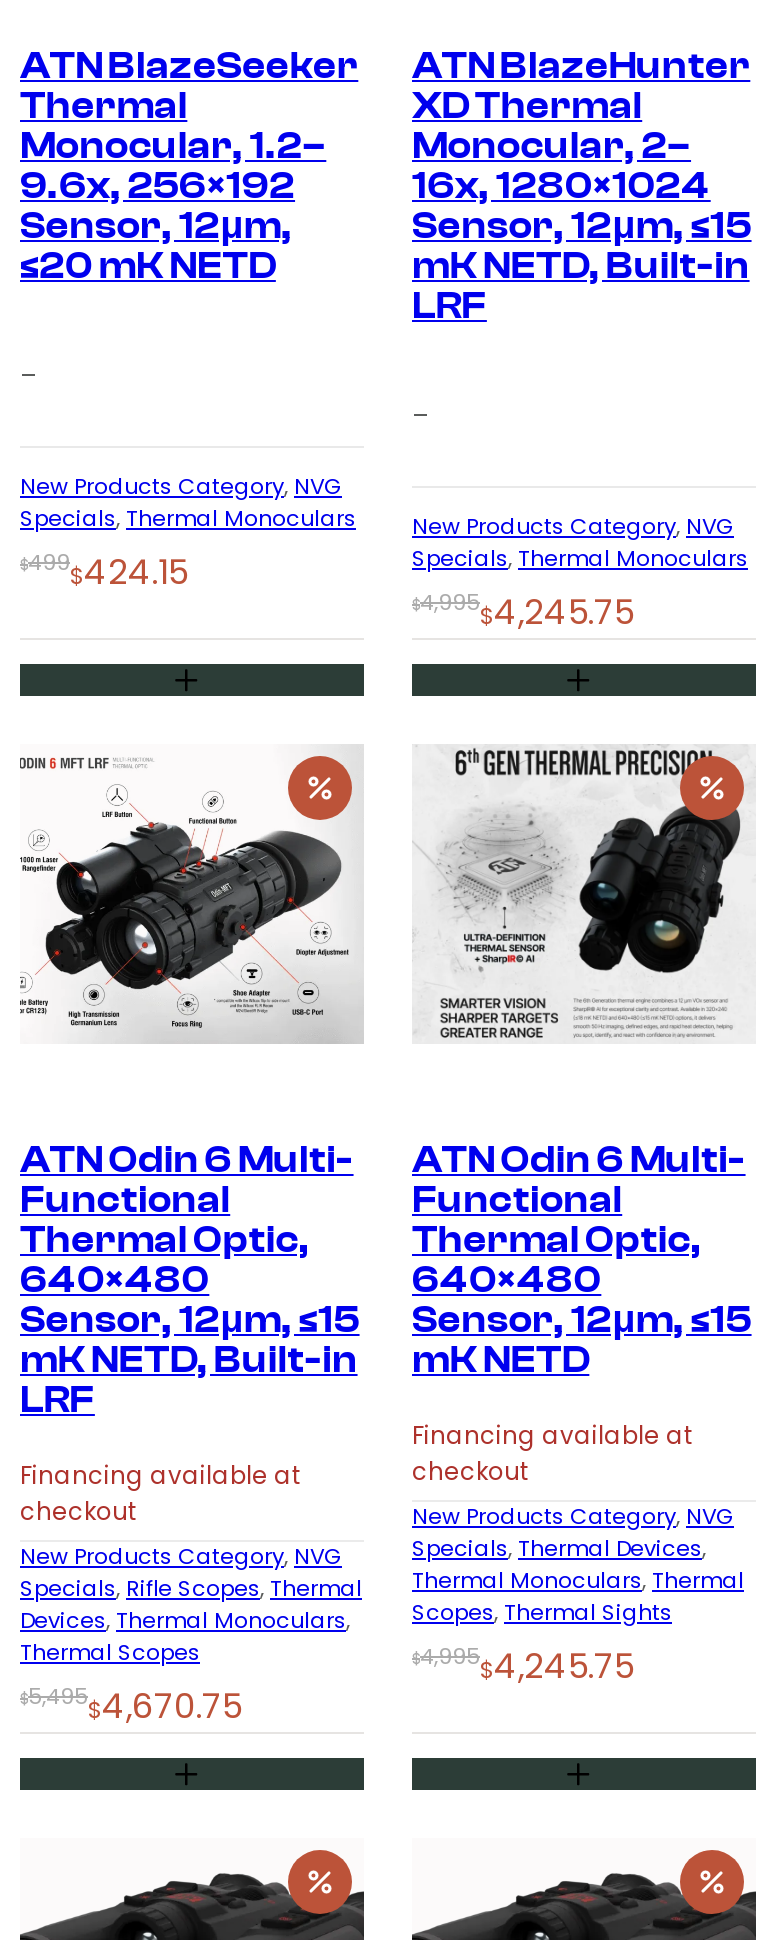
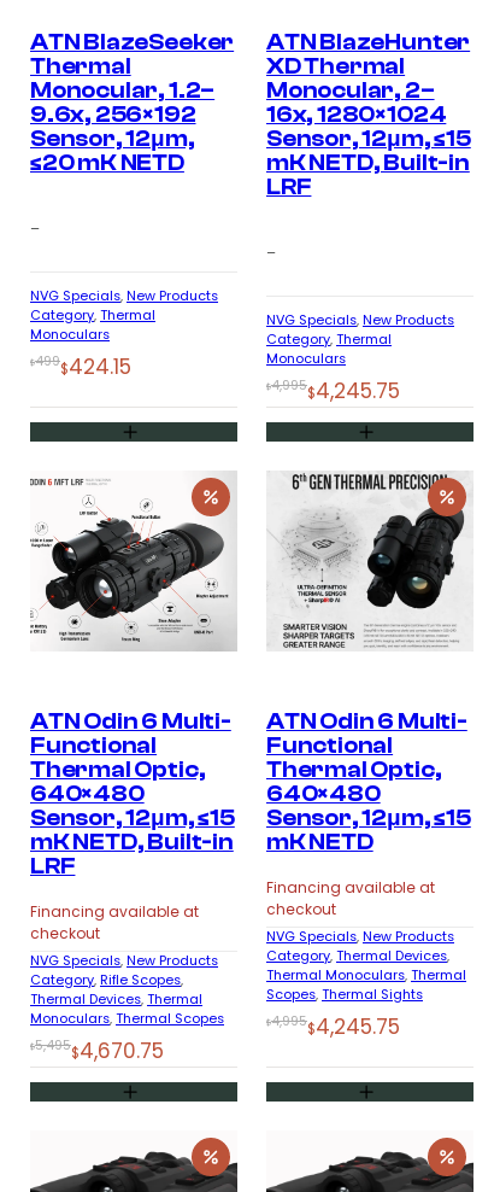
- New Products Category, NVG
- Specials, Thermal Monoculars
+ NVG Specials, New Products
+ Category, Thermal
+ Monoculars

- New Products Category, NVG
- Specials, Thermal Monoculars
+ NVG Specials, New Products
+ Category, Thermal
+ Monoculars

- New Products Category, NVG
- Specials, Thermal Devices ,
+ NVG Specials, New Products
+ Category, Thermal Devices ,

- New Products Category, NVG
- Specials, Rifle Scopes, Thermal
- Devices, Thermal Monoculars ,
- Thermal Scopes
+ NVG Specials, New Products
+ Category, Rifle Scopes ,
+ Thermal Devices, Thermal
+ Monoculars, Thermal Scopes
